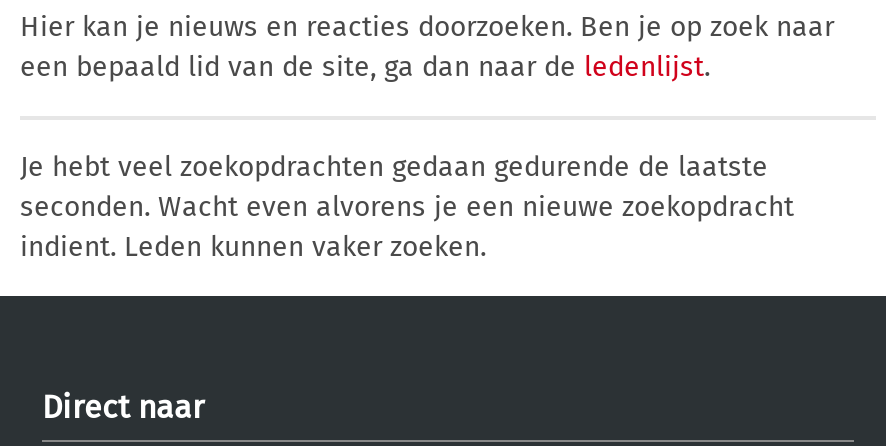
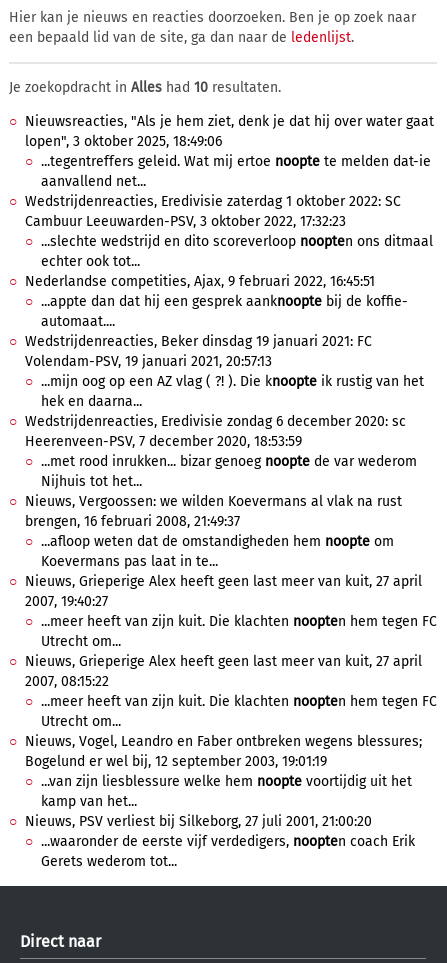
- Je hebt veel zoekopdrachten gedaan gedurende de laatste
- seconden. Wacht even alvorens je een nieuwe zoekopdracht
- indient. Leden kunnen vaker zoeken.
+ Je zoekopdracht in Alles had 10 resultaten.
+ Nieuwsreacties, "Als je hem ziet, denk je dat hij over water gaat
+ lopen", 3 oktober 2025, 18:49:06
+ ...tegentreffers geleid. Wat mij ertoe noopte te melden dat-ie
+ aanvallend net...
+ Wedstrijdenreacties, Eredivisie zaterdag 1 oktober 2022: SC
+ Cambuur Leeuwarden-PSV, 3 oktober 2022, 17:32:23
+ ...slechte wedstrijd en dito scoreverloop noopten ons ditmaal
+ echter ook tot...
+ Nederlandse competities, Ajax, 9 februari 2022, 16:45:51
+ ...appte dan dat hij een gesprek aanknoopte bij de koffie-
+ automaat....
+ Wedstrijdenreacties, Beker dinsdag 19 januari 2021: FC
+ Volendam-PSV, 19 januari 2021, 20:57:13
+ ...mijn oog op een AZ vlag ( ?! ). Die knoopte ik rustig van het
+ hek en daarna...
+ Wedstrijdenreacties, Eredivisie zondag 6 december 2020: sc
+ Heerenveen-PSV, 7 december 2020, 18:53:59
+ ...met rood inrukken... bizar genoeg noopte de var wederom
+ Nijhuis tot het...
+ Nieuws, Vergoossen: we wilden Koevermans al vlak na rust
+ brengen, 16 februari 2008, 21:49:37
+ ...afloop weten dat de omstandigheden hem noopte om
+ Koevermans pas laat in te...
+ Nieuws, Grieperige Alex heeft geen last meer van kuit, 27 april
+ 2007, 19:40:27
+ ...meer heeft van zijn kuit. Die klachten noopten hem tegen FC
+ Utrecht om...
+ Nieuws, Grieperige Alex heeft geen last meer van kuit, 27 april
+ 2007, 08:15:22
+ ...meer heeft van zijn kuit. Die klachten noopten hem tegen FC
+ Utrecht om...
+ Nieuws, Vogel, Leandro en Faber ontbreken wegens blessures;
+ Bogelund er wel bij, 12 september 2003, 19:01:19
+ ...van zijn liesblessure welke hem noopte voortijdig uit het
+ kamp van het...
+ Nieuws, PSV verliest bij Silkeborg, 27 juli 2001, 21:00:20
+ ...waaronder de eerste vijf verdedigers, noopten coach Erik
+ Gerets wederom tot...
